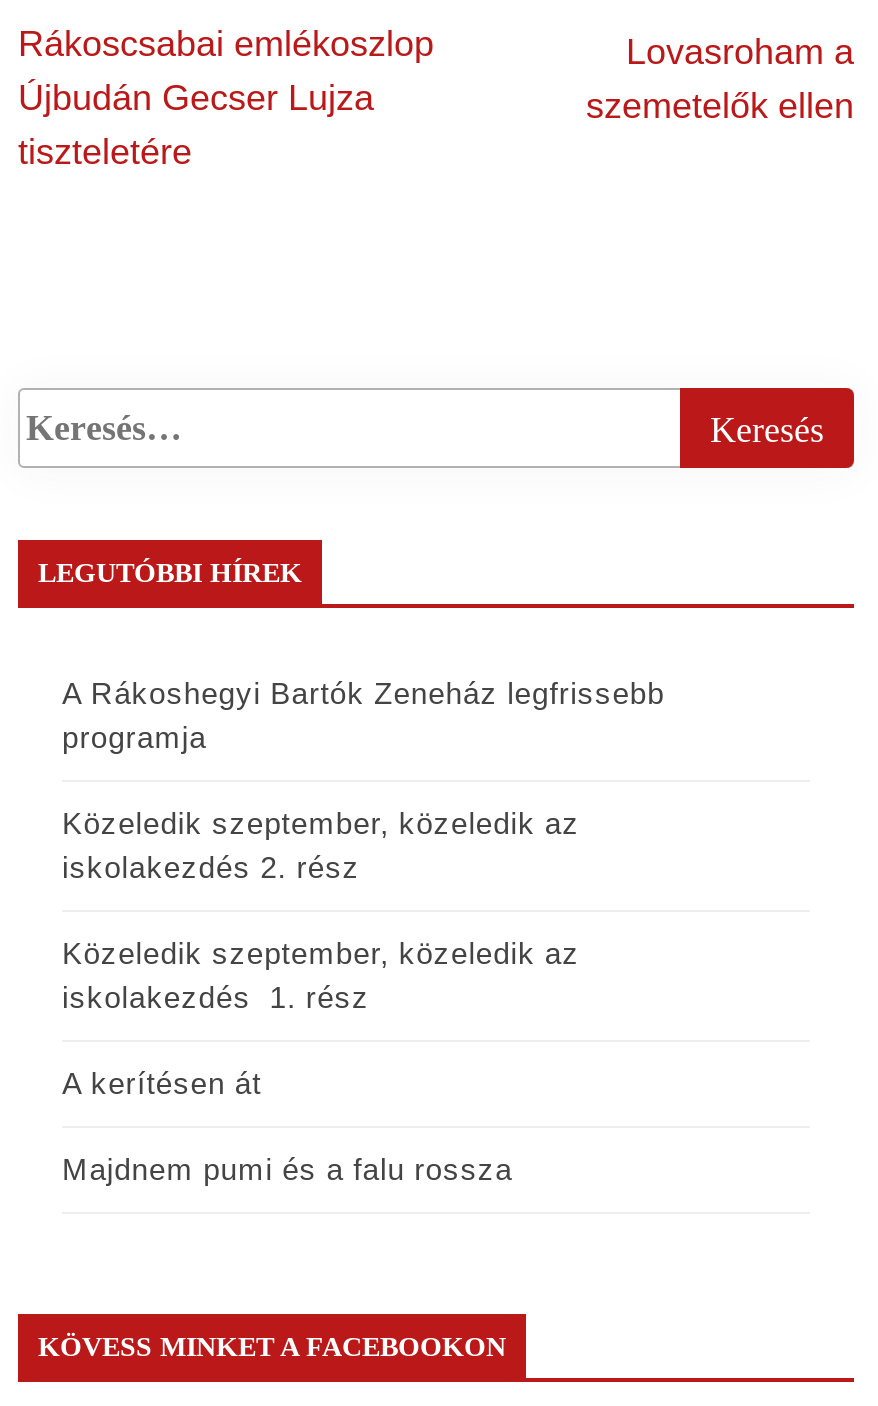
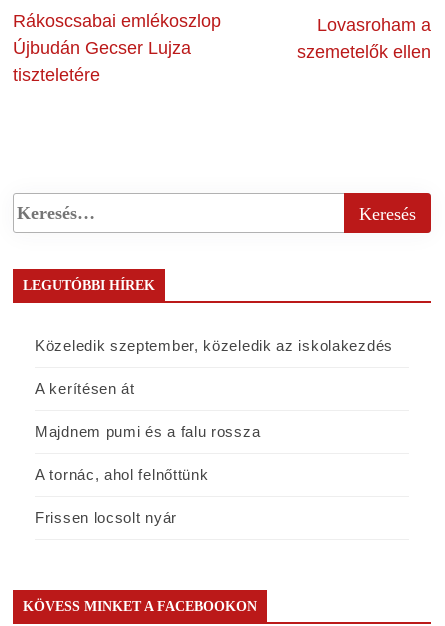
- A Rákoshegyi Bartók Zeneház legfrissebb
- programja
- Közeledik szeptember, közeledik az
- iskolakezdés 2. rész
- Közeledik szeptember, közeledik az
- iskolakezdés 1. rész
+ Közeledik szeptember, közeledik az iskolakezdés

moved up: A kerítésen át | Majdnem pumi és a falu rossza

+ A tornác, ahol felnőttünk
+ Frissen locsolt nyár
